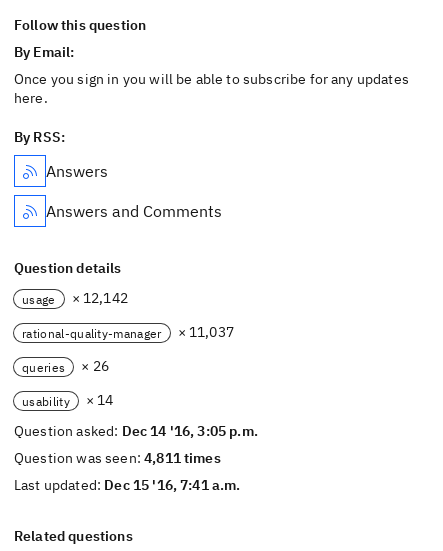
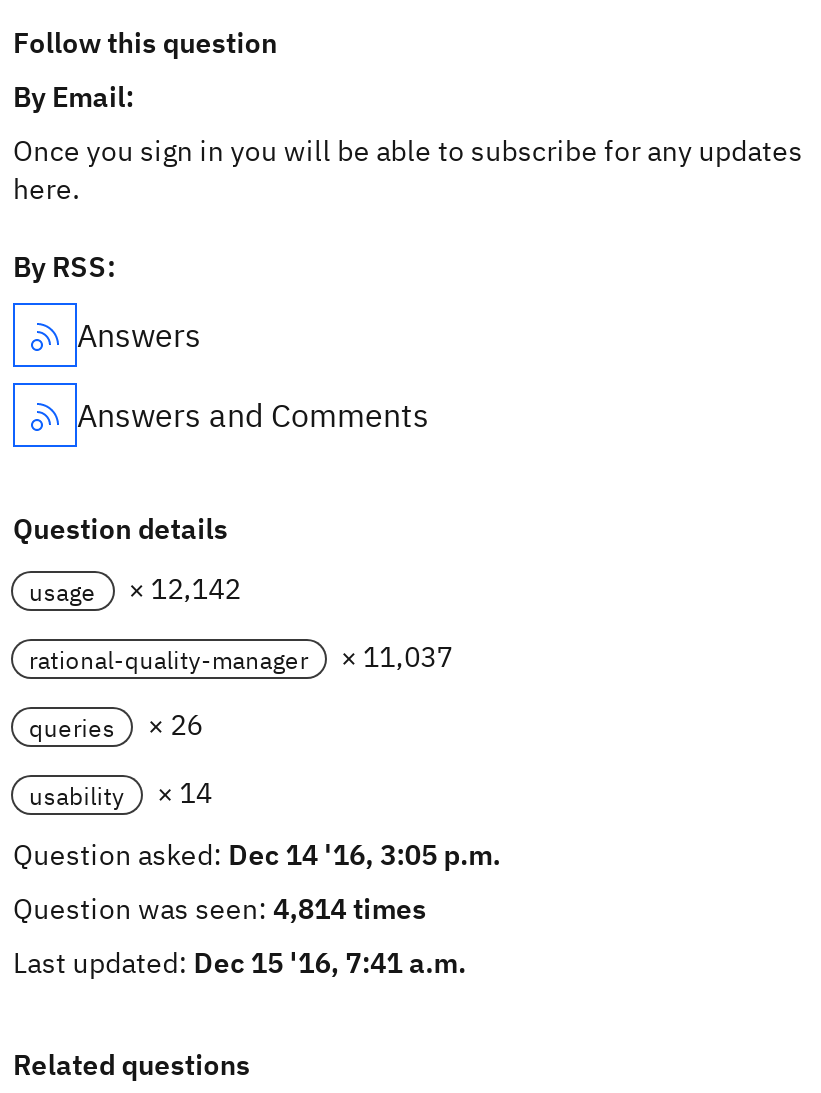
- Question was seen: 4,811 times
+ Question was seen: 4,814 times
